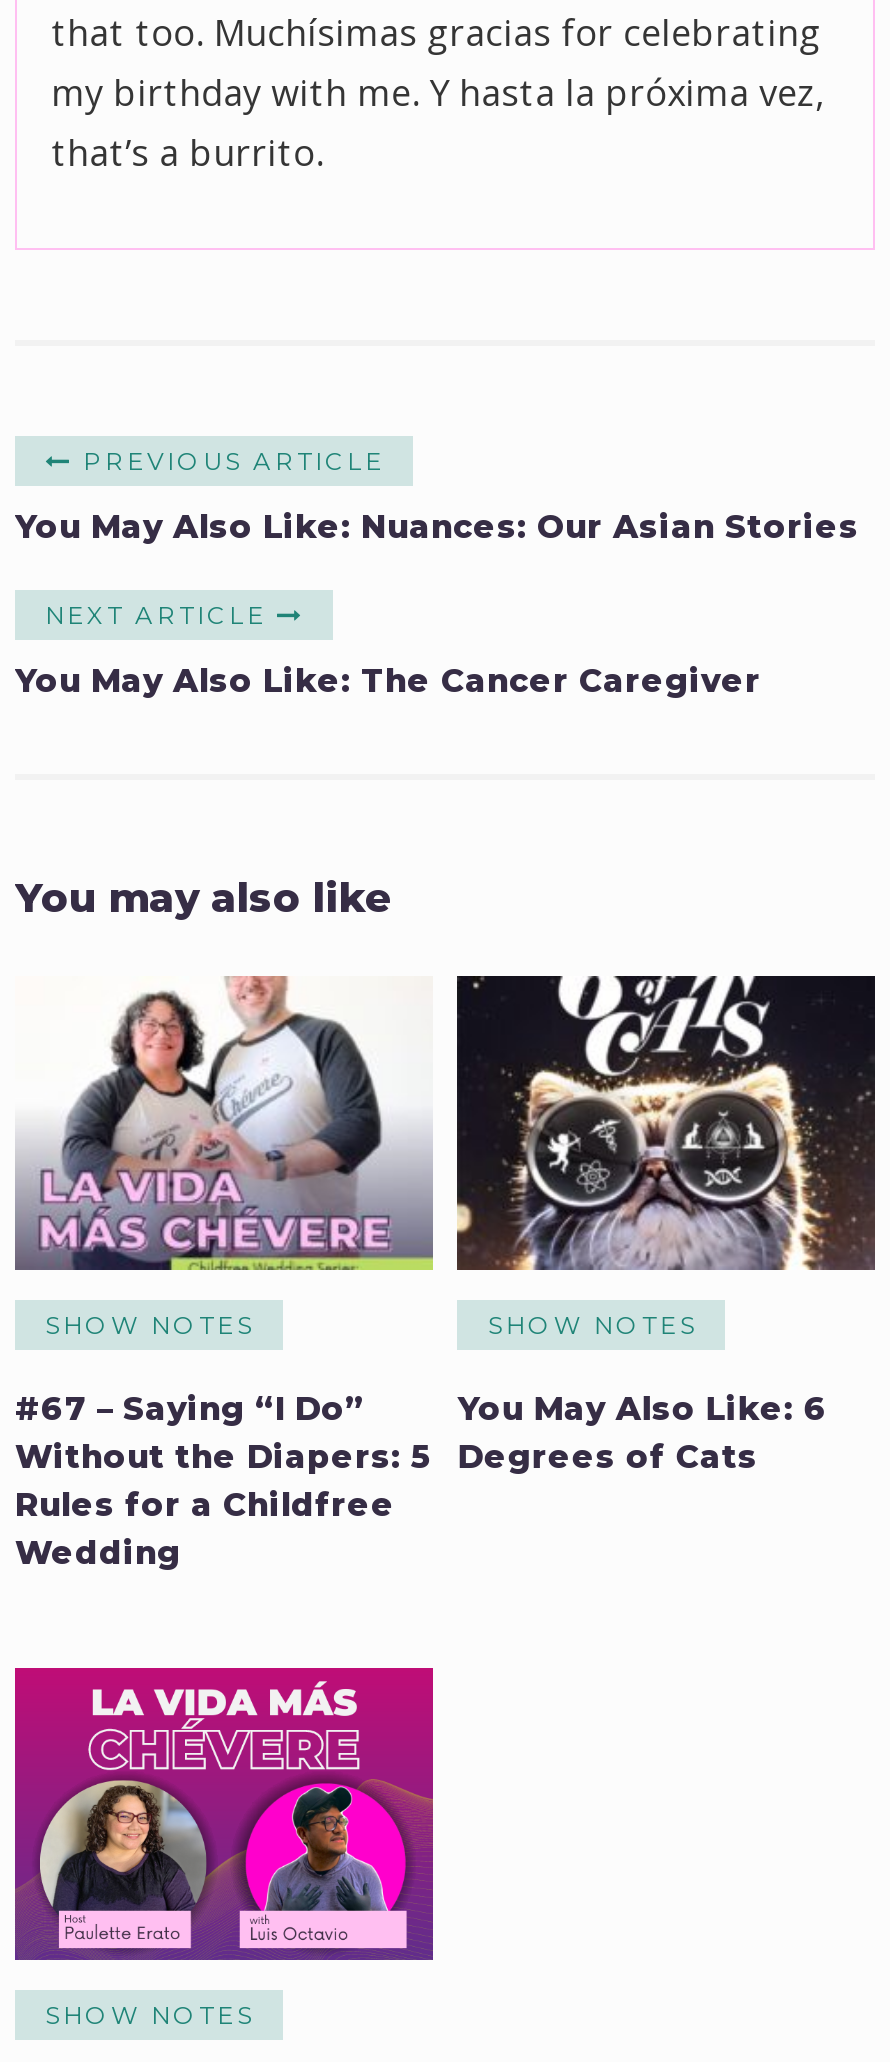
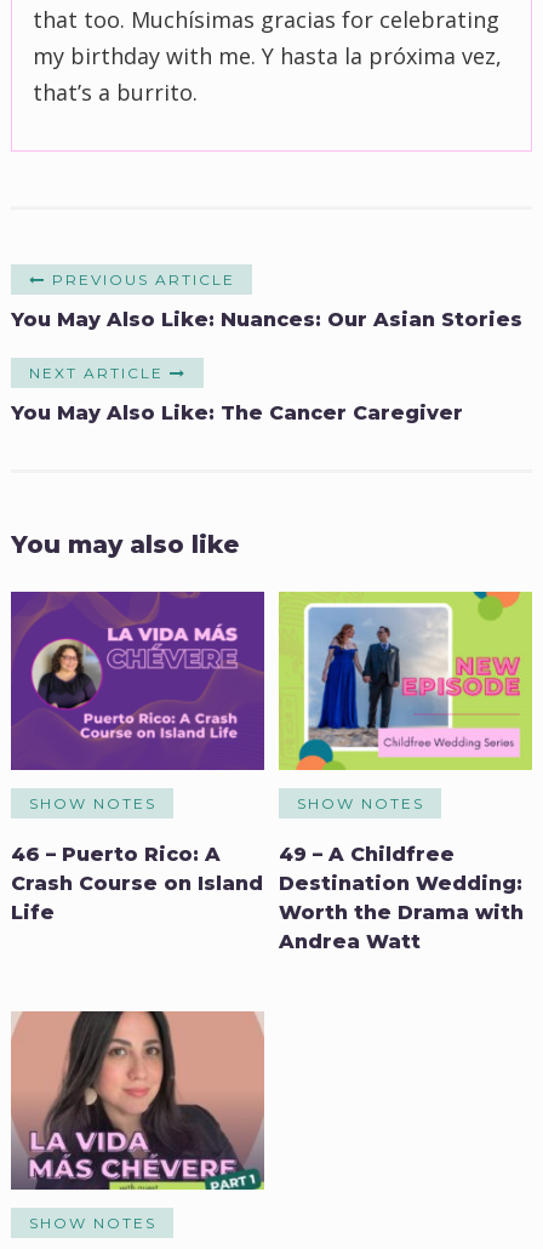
- [image]
+ [image]

- [image]
+ [image]

- #67 – Saying “I Do”
- Without the Diapers: 5
- Rules for a Childfree
- Wedding
+ 46 – Puerto Rico: A
+ Crash Course on Island
+ Life

- You May Also Like: 6
- Degrees of Cats
+ 49 – A Childfree
+ Destination Wedding:
+ Worth the Drama with
+ Andrea Watt

- [image]
+ [image]
